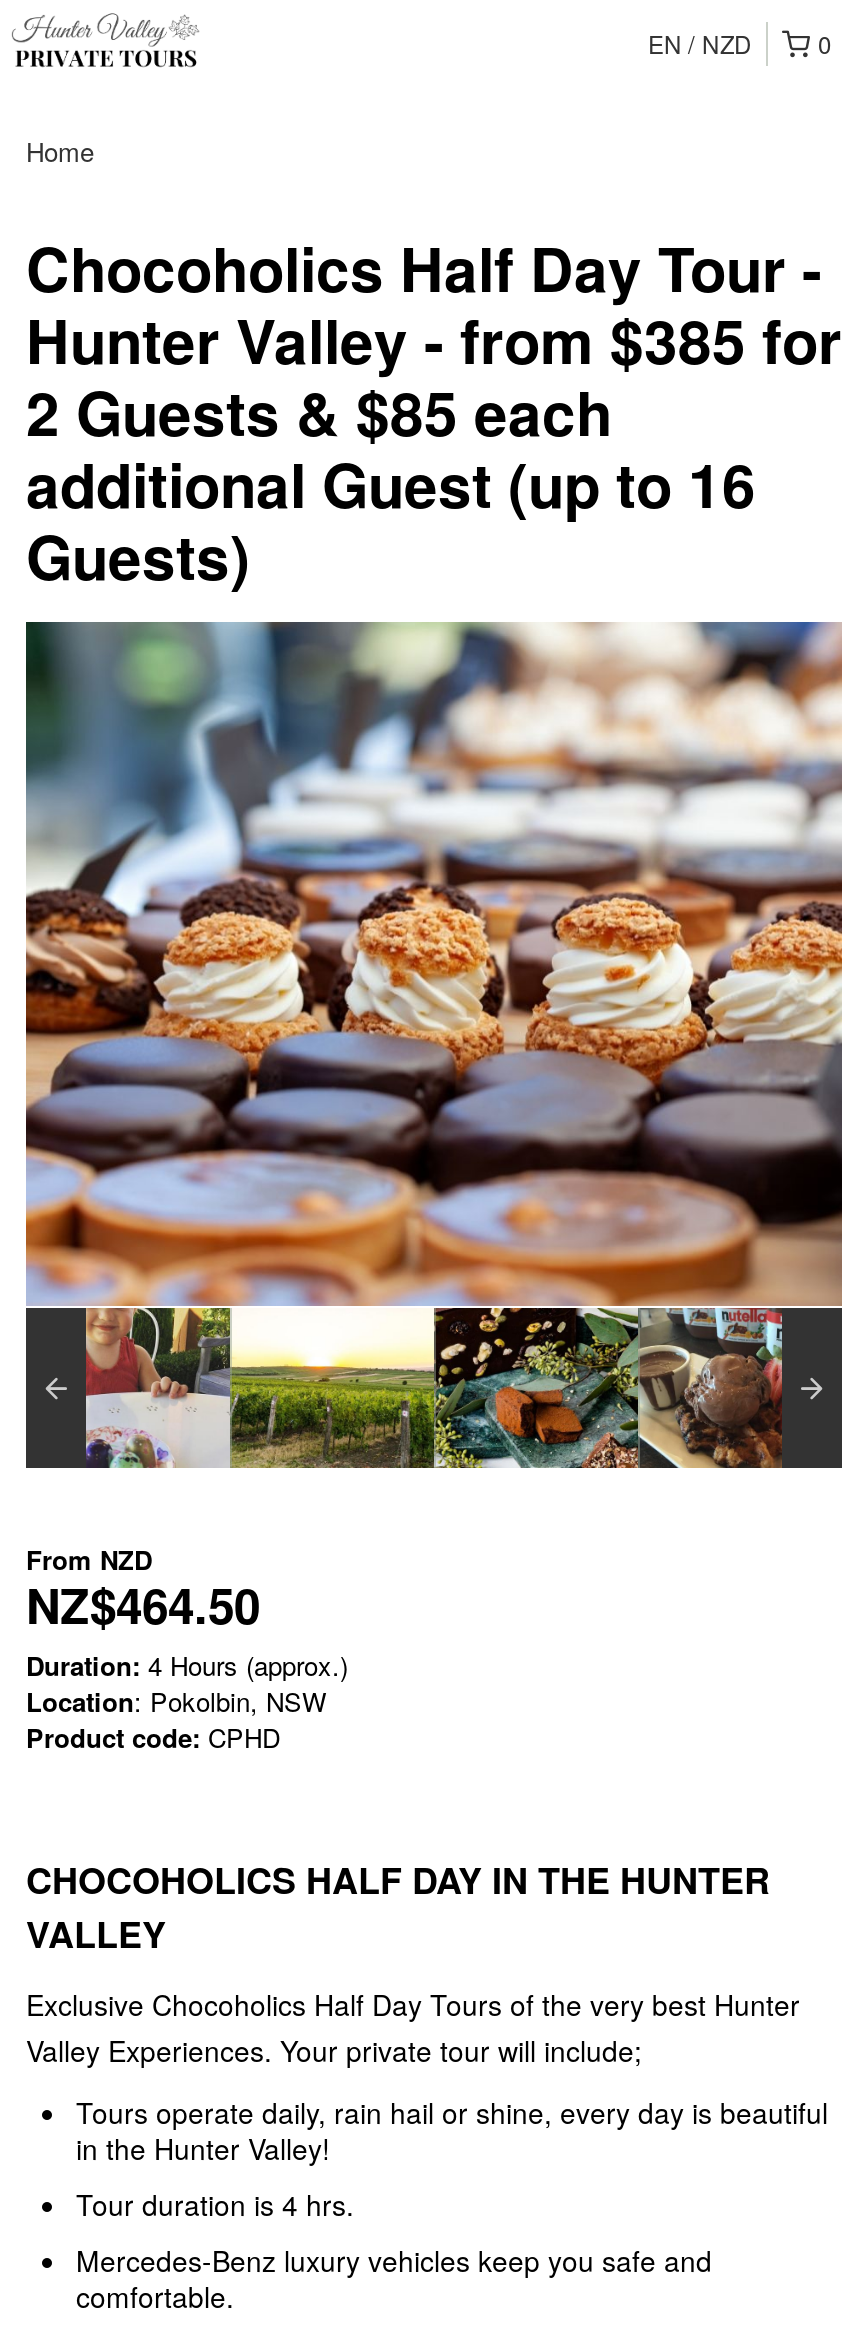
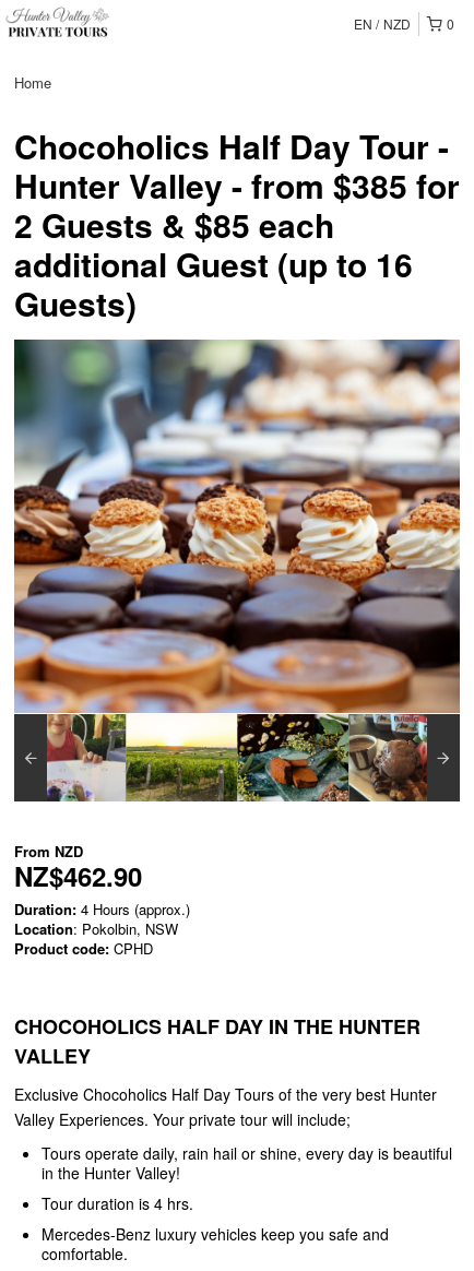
- NZ$464.50
+ NZ$462.90
